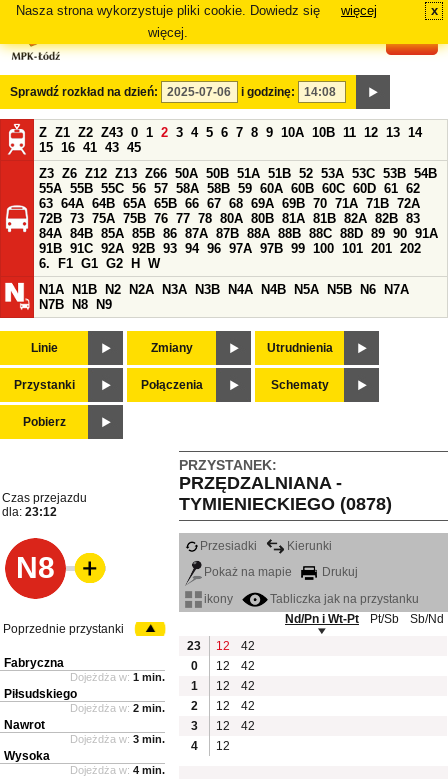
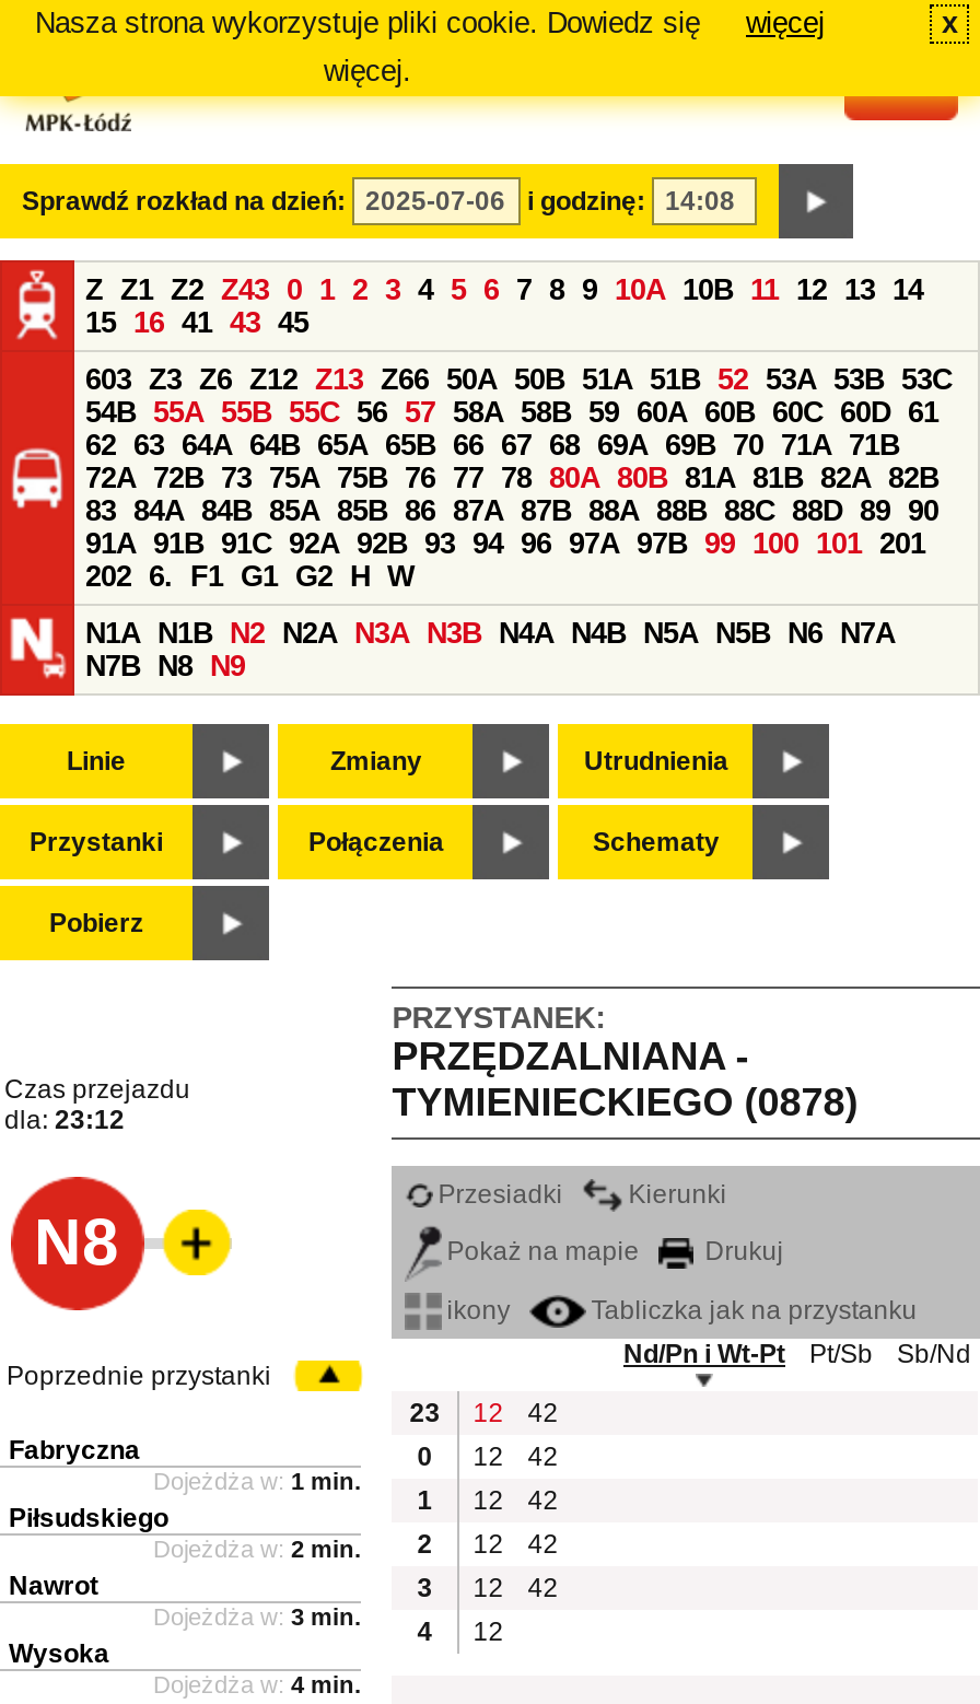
- Z3 Z6 Z12 Z13 Z66 50A 50B 51A 51B 52 53A 53C 53B 54B
- 55A 55B 55C 56 57 58A 58B 59 60A 60B 60C 60D 61 62
- 63 64A 64B 65A 65B 66 67 68 69A 69B 70 71A 71B 72A
- 72B 73 75A 75B 76 77 78 80A 80B 81A 81B 82A 82B 83
- 84A 84B 85A 85B 86 87A 87B 88A 88B 88C 88D 89 90 91A
- 91B 91C 92A 92B 93 94 96 97A 97B 99 100 101 201 202
- 6. F1 G1 G2 H W
+ 603 Z3 Z6 Z12 Z13 Z66 50A 50B 51A 51B 52 53A 53B 53C
+ 54B 55A 55B 55C 56 57 58A 58B 59 60A 60B 60C 60D 61
+ 62 63 64A 64B 65A 65B 66 67 68 69A 69B 70 71A 71B
+ 72A 72B 73 75A 75B 76 77 78 80A 80B 81A 81B 82A 82B
+ 83 84A 84B 85A 85B 86 87A 87B 88A 88B 88C 88D 89 90
+ 91A 91B 91C 92A 92B 93 94 96 97A 97B 99 100 101 201
+ 202 6. F1 G1 G2 H W
